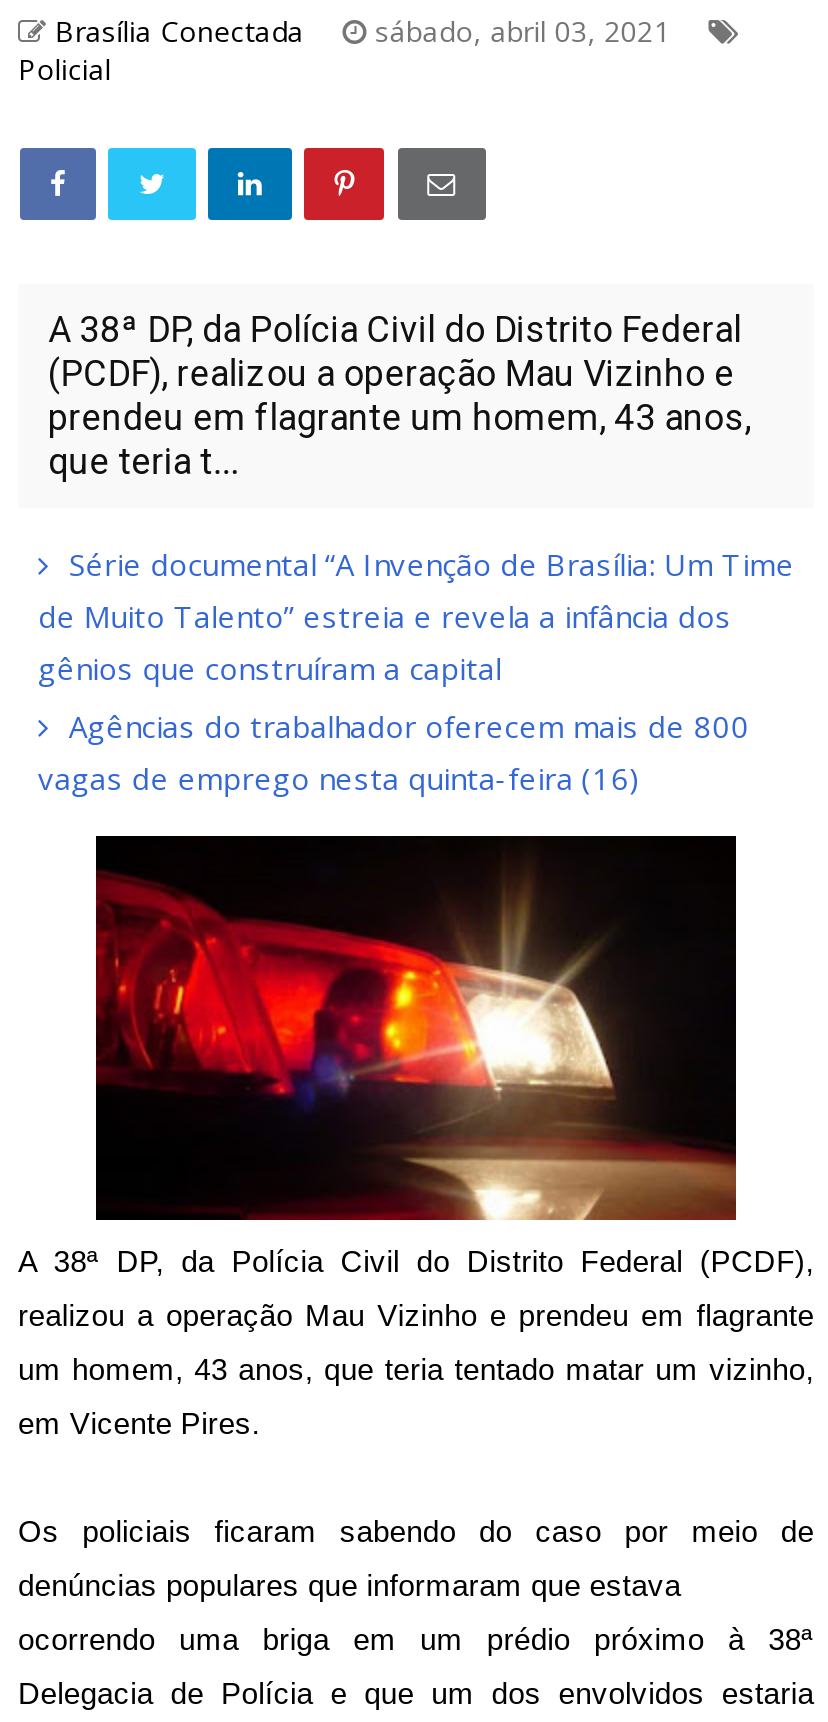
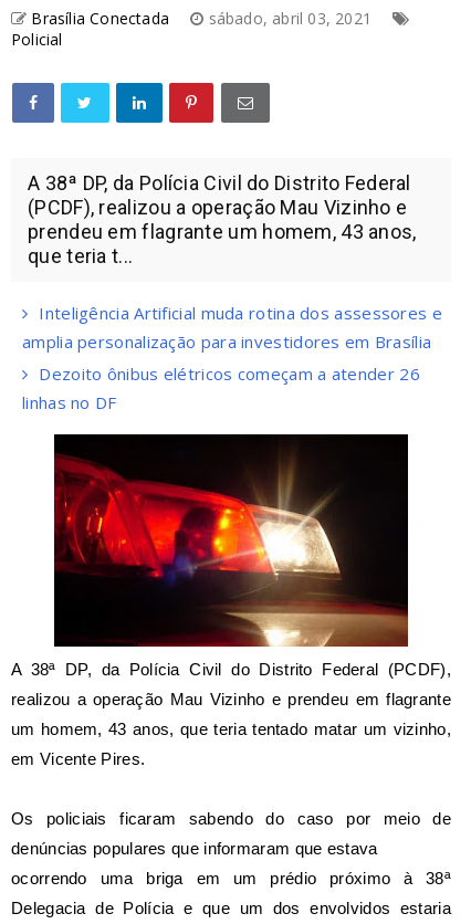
- Série documental “A Invenção de Brasília: Um Time
- de Muito Talento” estreia e revela a infância dos
- gênios que construíram a capital
- Agências do trabalhador oferecem mais de 800
- vagas de emprego nesta quinta-feira (16)
+ Inteligência Artificial muda rotina dos assessores e
+ amplia personalização para investidores em Brasília
+ Dezoito ônibus elétricos começam a atender 26
+ linhas no DF
